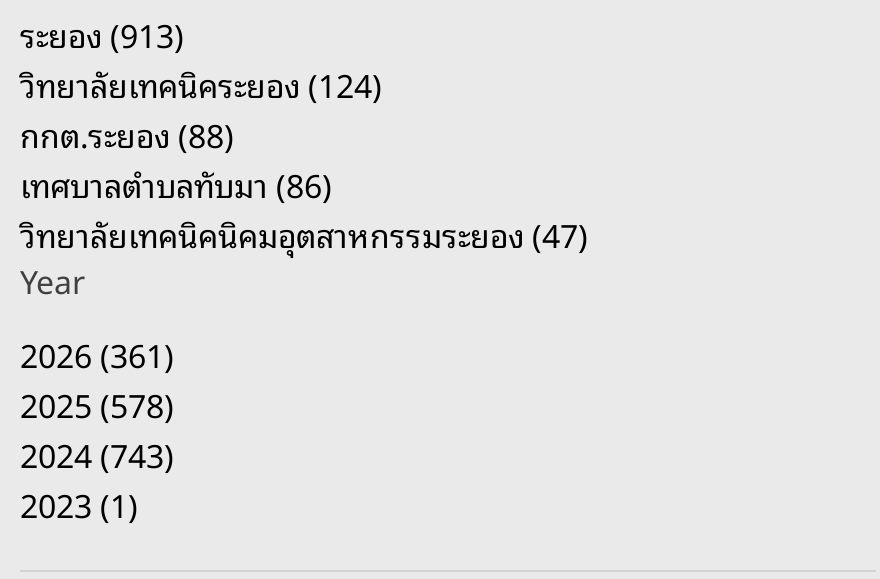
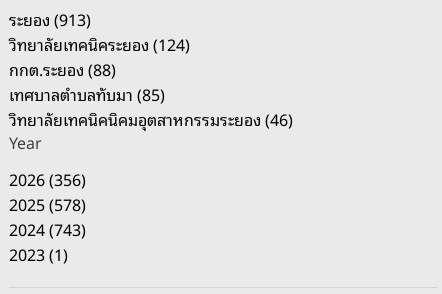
- เทศบาลตำบลทับมา (86)
+ เทศบาลตำบลทับมา (85)

- วิทยาลัยเทคนิคนิคมอุตสาหกรรมระยอง (47)
+ วิทยาลัยเทคนิคนิคมอุตสาหกรรมระยอง (46)

- 2026 (361)
+ 2026 (356)
